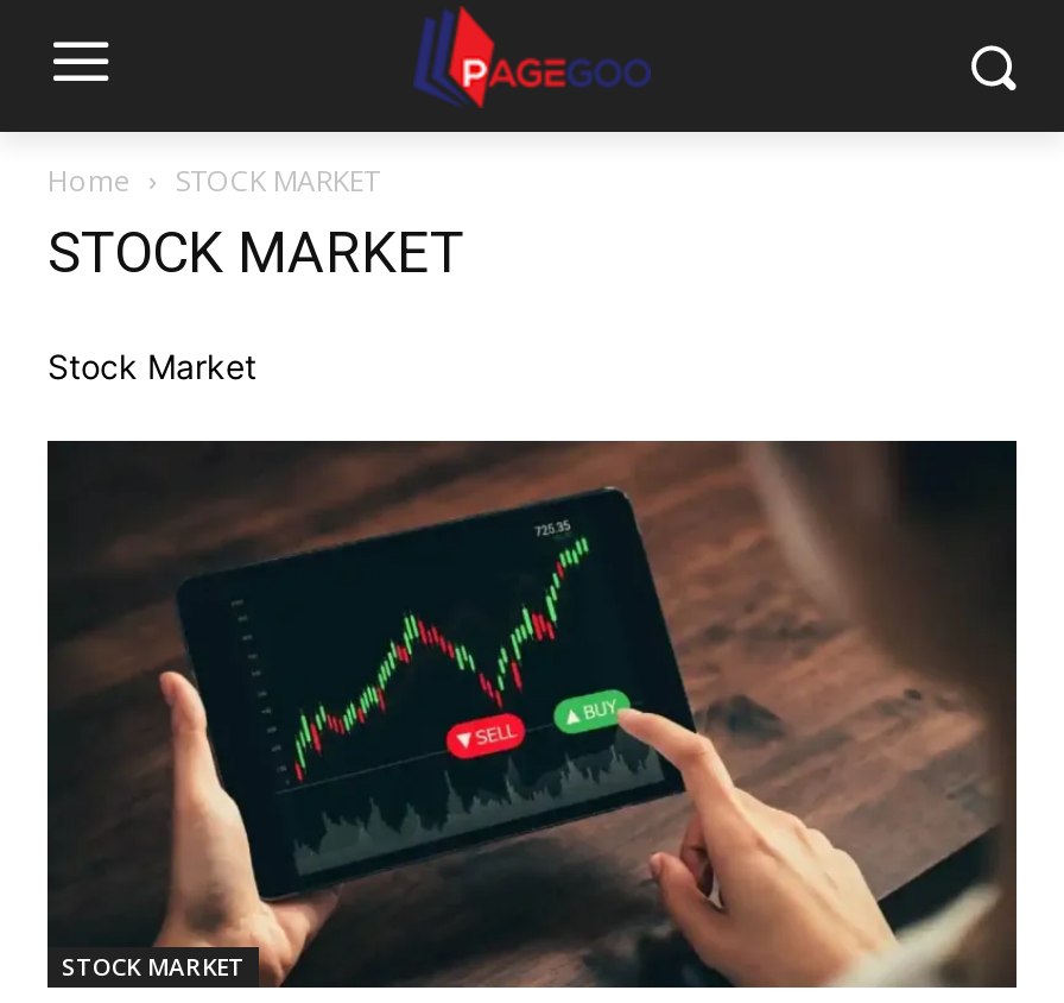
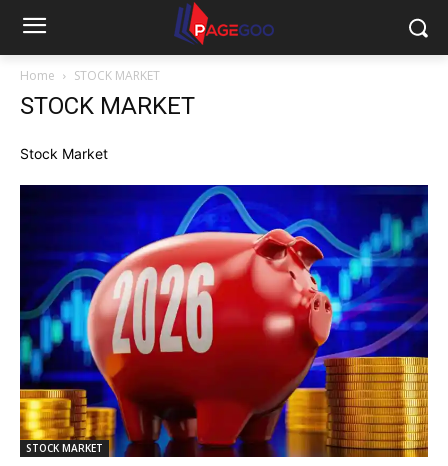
- [image]
+ [image]
